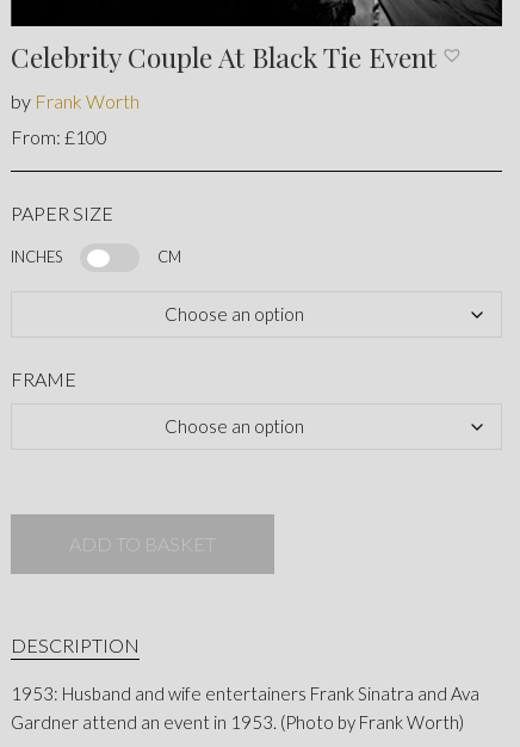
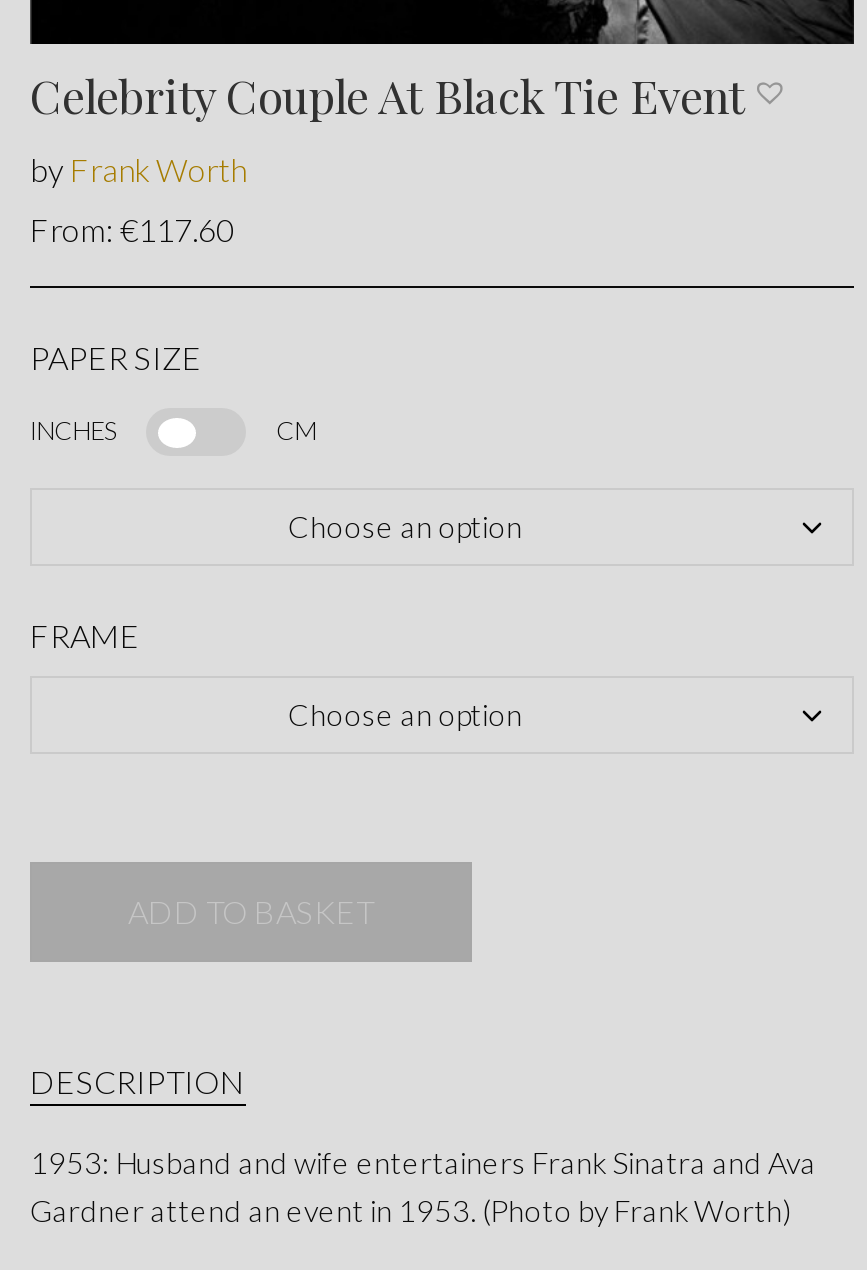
- From: £100
+ From: €117.60
